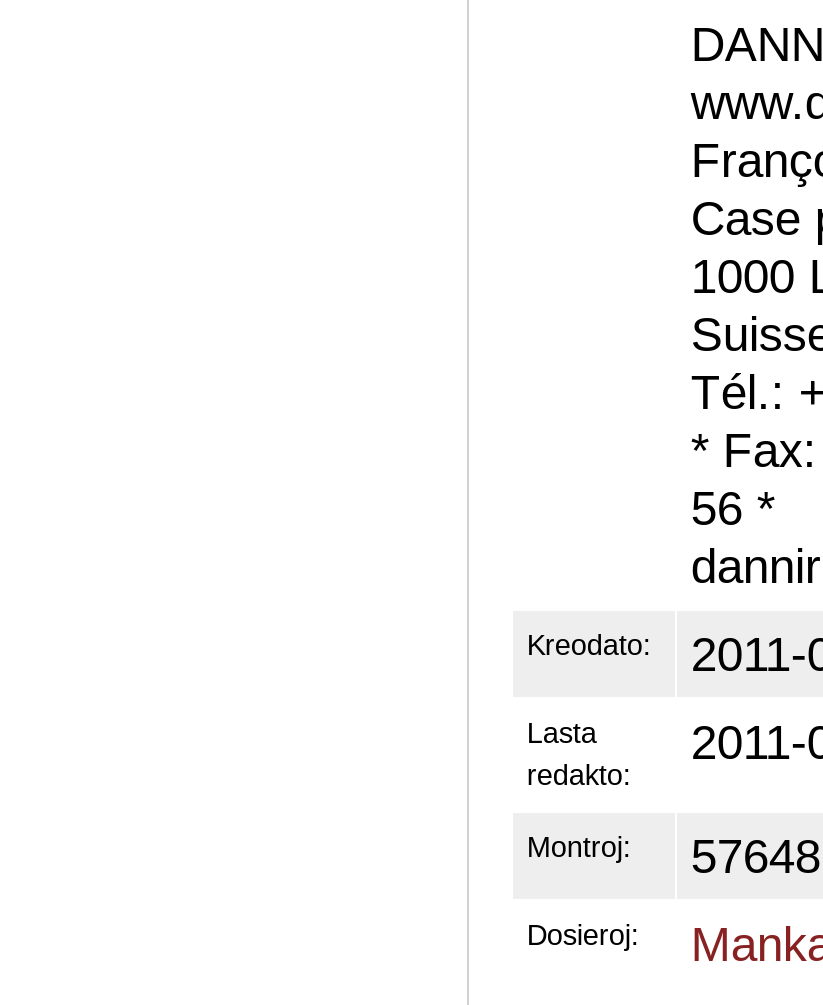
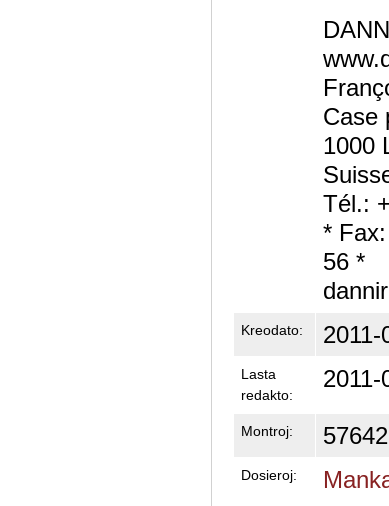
- Montroj: 57648
+ Montroj: 57642
